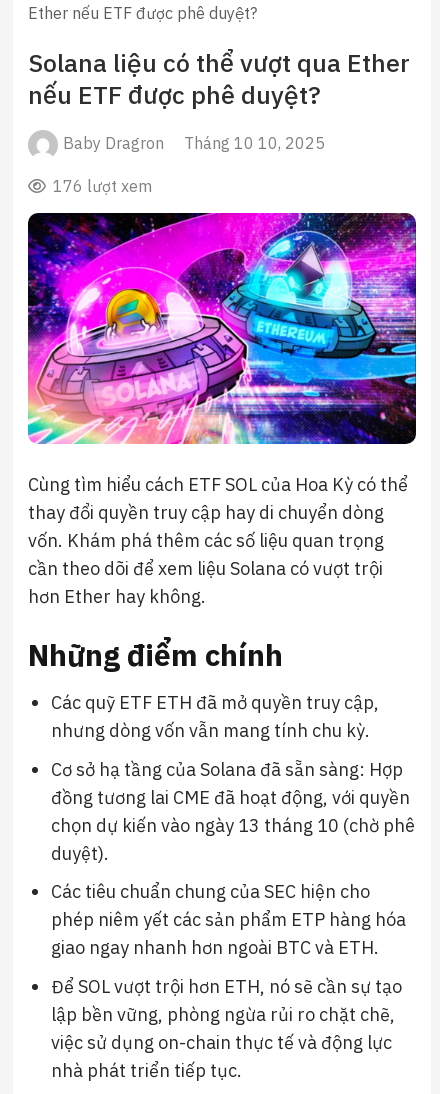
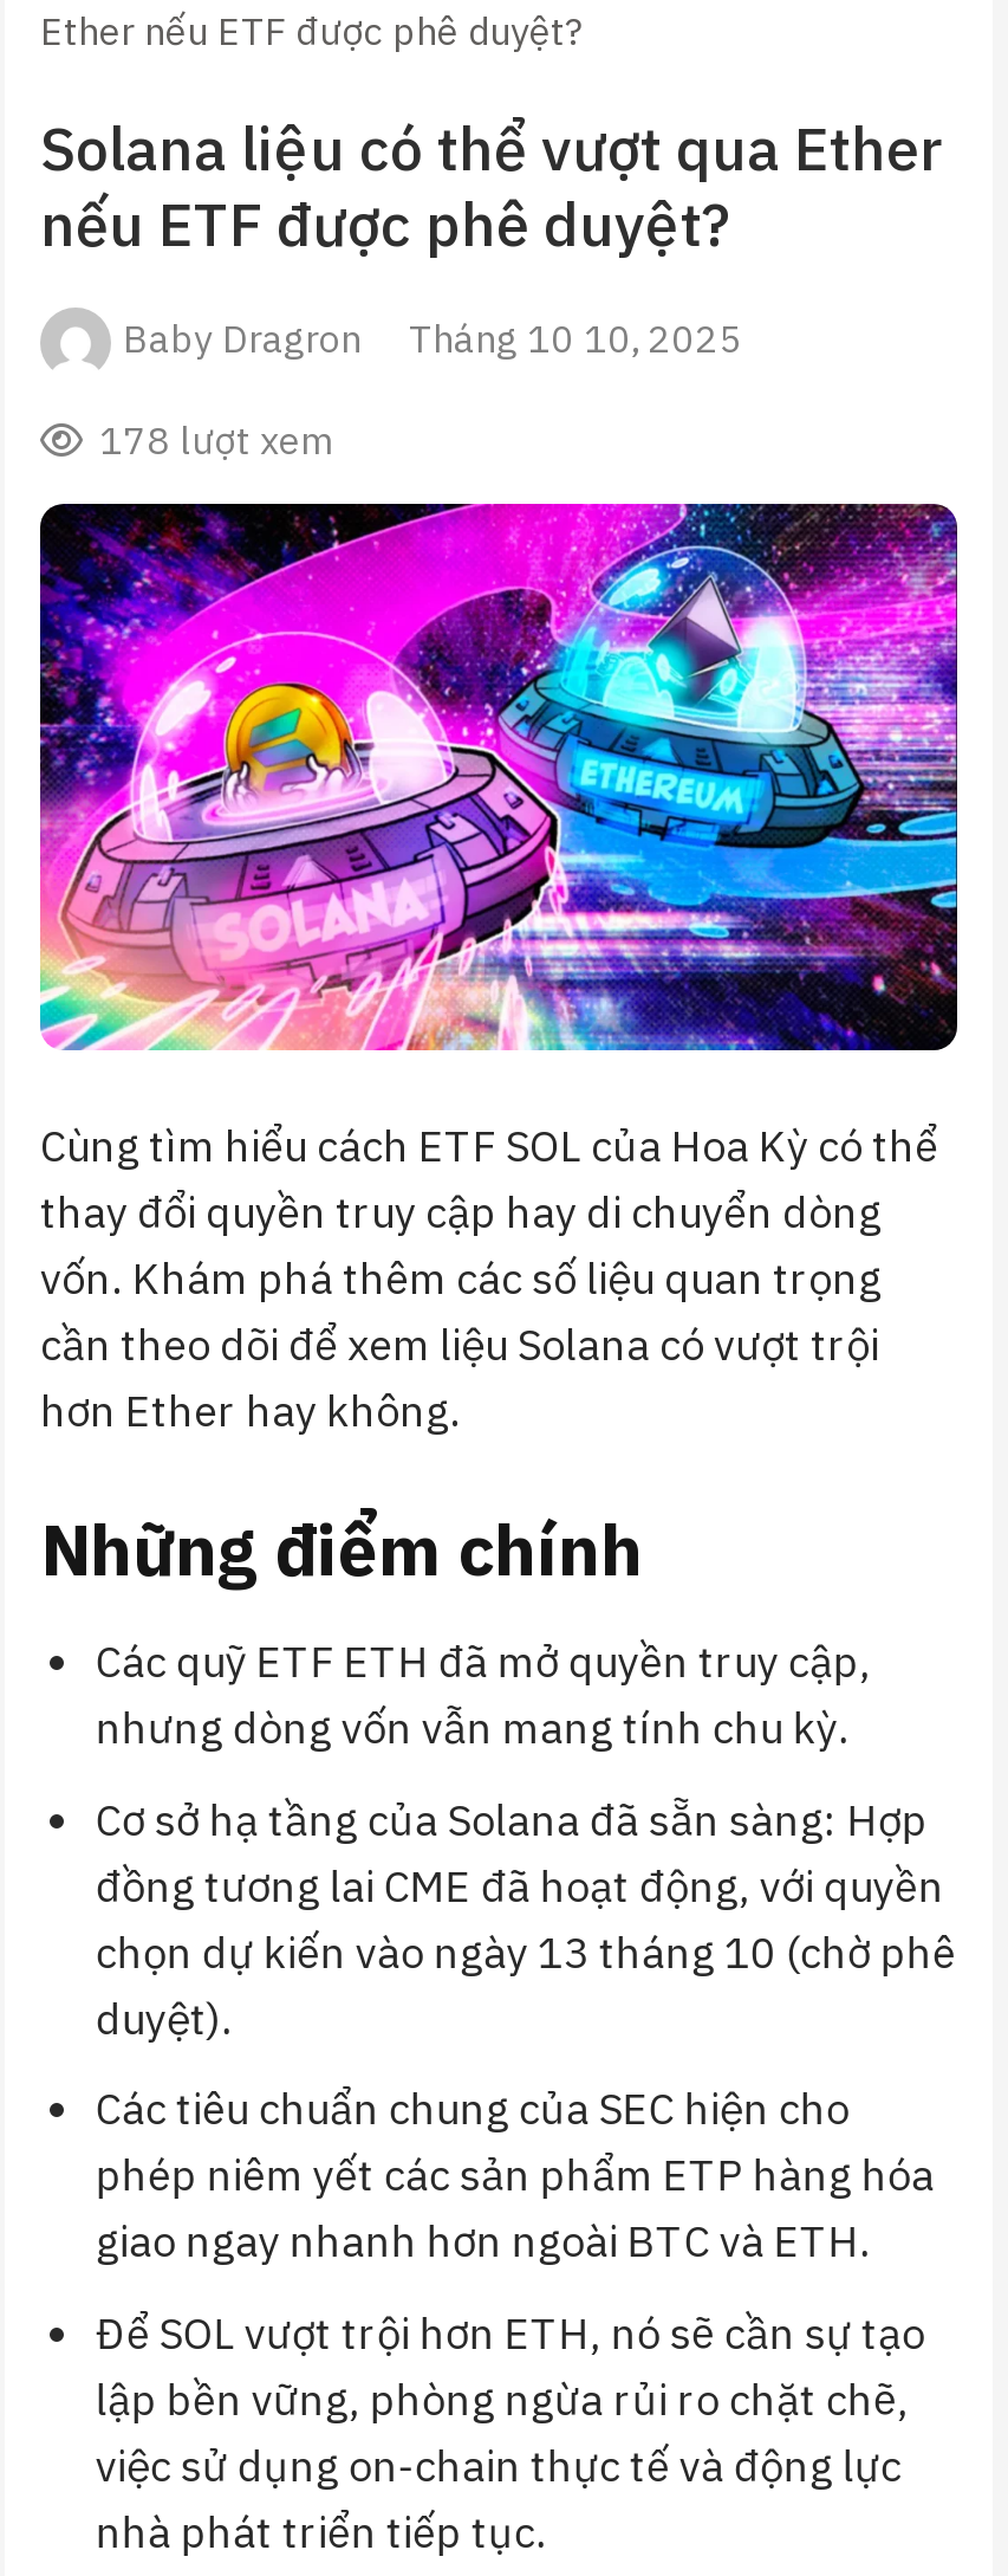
- 176 lượt xem
+ 178 lượt xem
